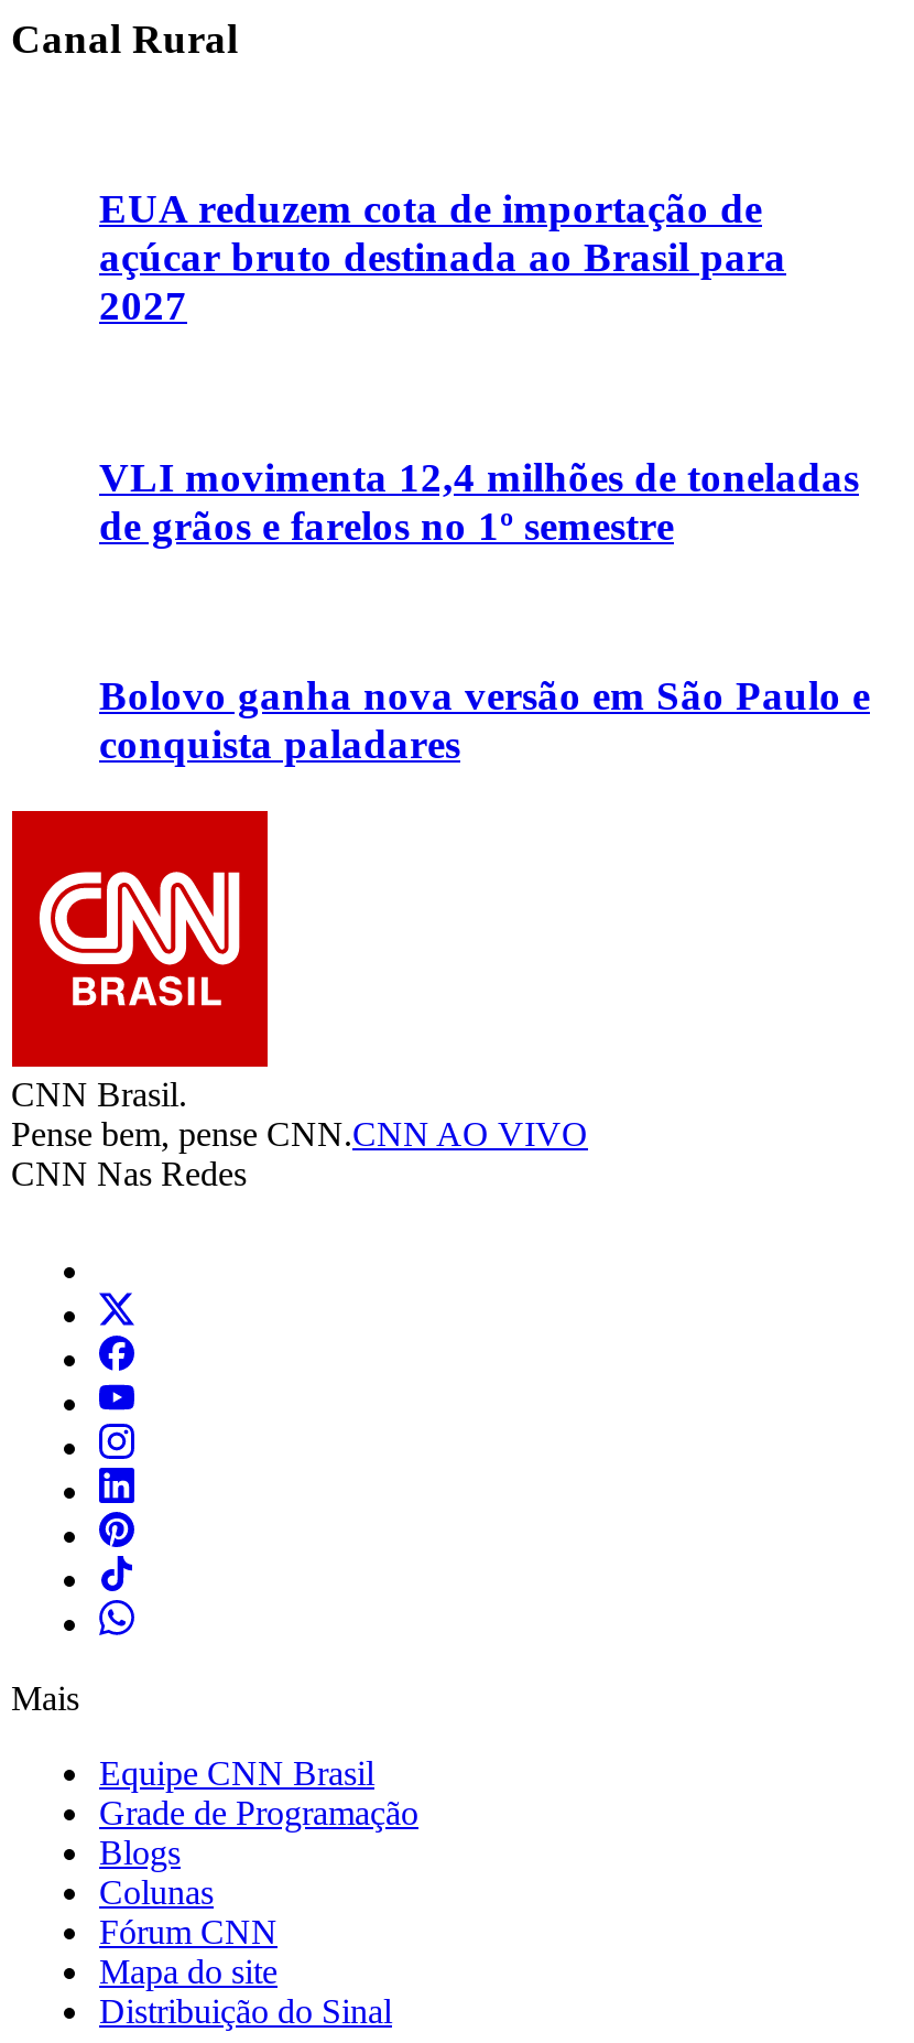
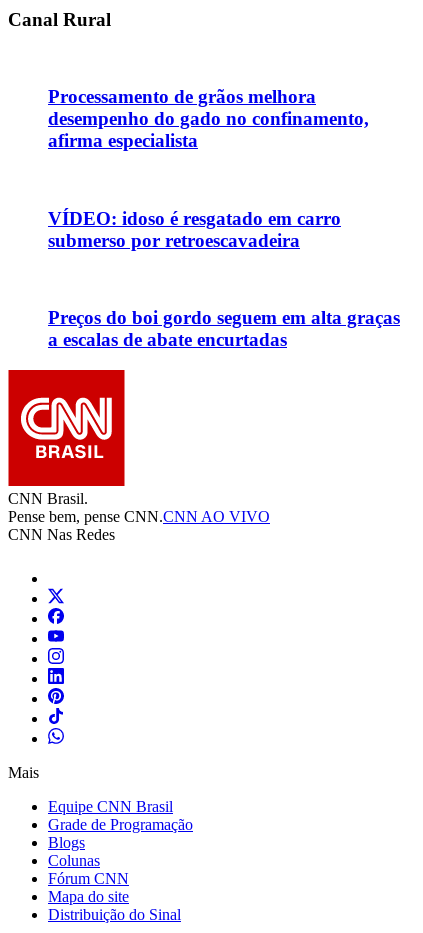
- EUA reduzem cota de importação de
- açúcar bruto destinada ao Brasil para
- 2027
+ Processamento de grãos melhora
+ desempenho do gado no confinamento,
+ afirma especialista

- VLI movimenta 12,4 milhões de toneladas
- de grãos e farelos no 1º semestre
+ VÍDEO: idoso é resgatado em carro
+ submerso por retroescavadeira

- Bolovo ganha nova versão em São Paulo e
- conquista paladares
+ Preços do boi gordo seguem em alta graças
+ a escalas de abate encurtadas
